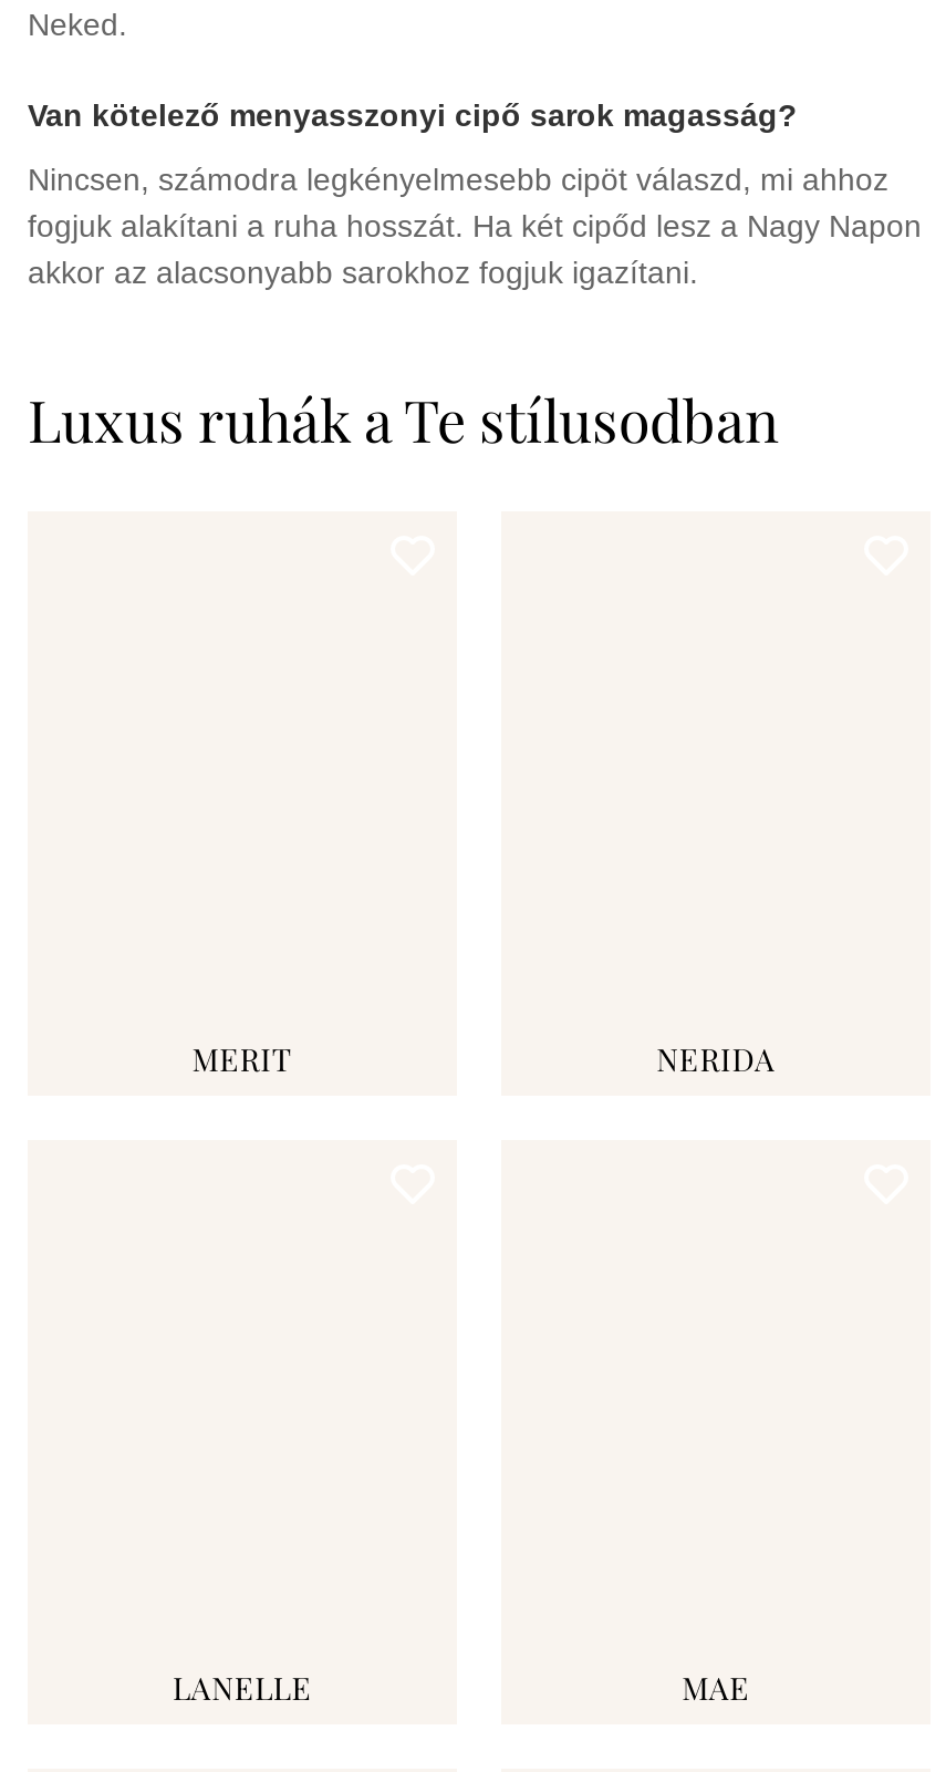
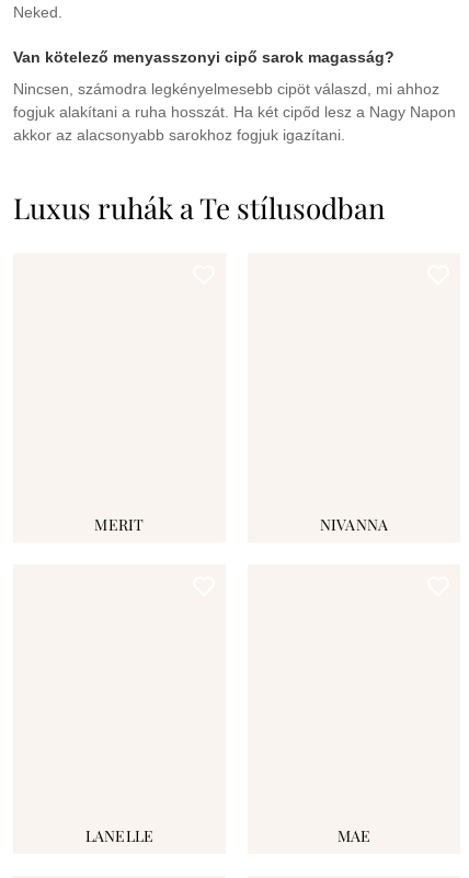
- NERIDA
+ NIVANNA
